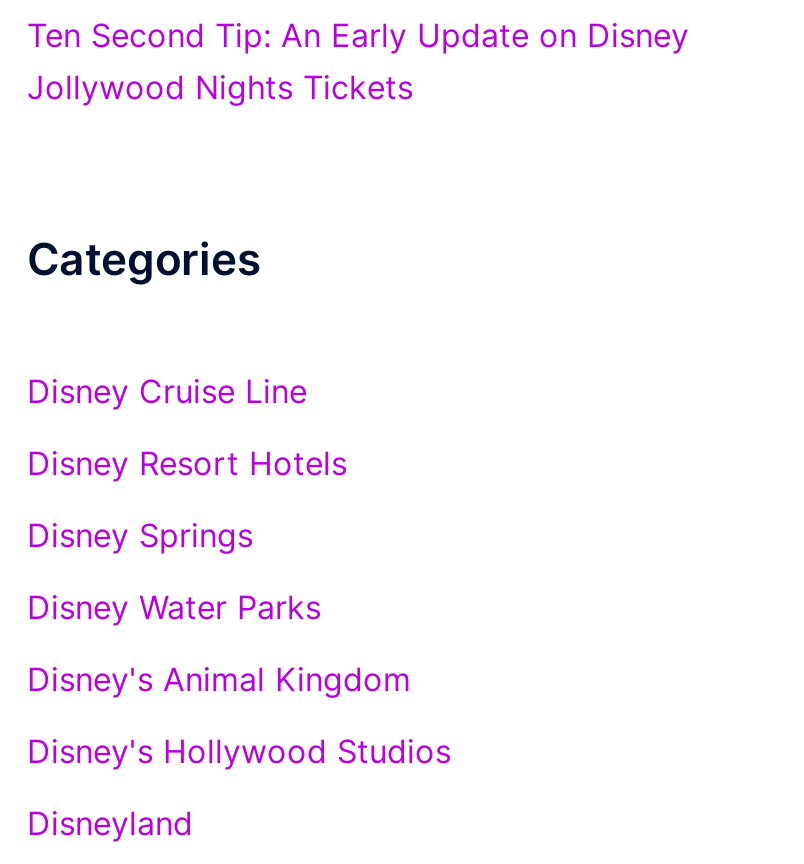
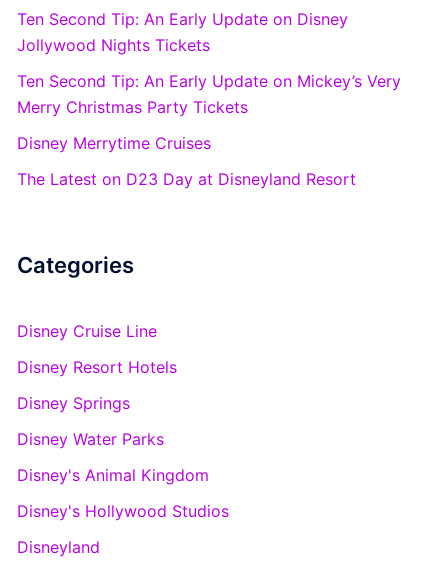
+ Ten Second Tip: An Early Update on Mickey’s Very
+ Merry Christmas Party Tickets
+ Disney Merrytime Cruises
+ The Latest on D23 Day at Disneyland Resort
